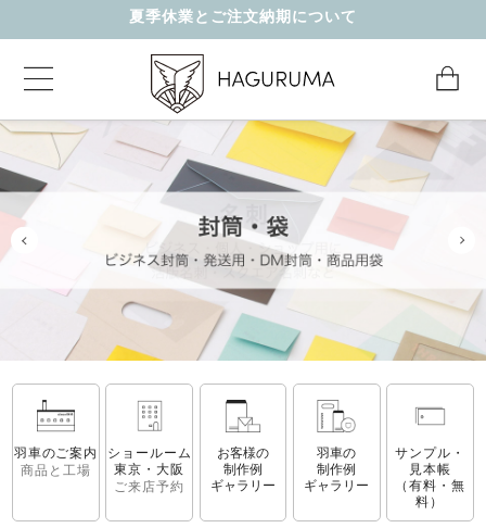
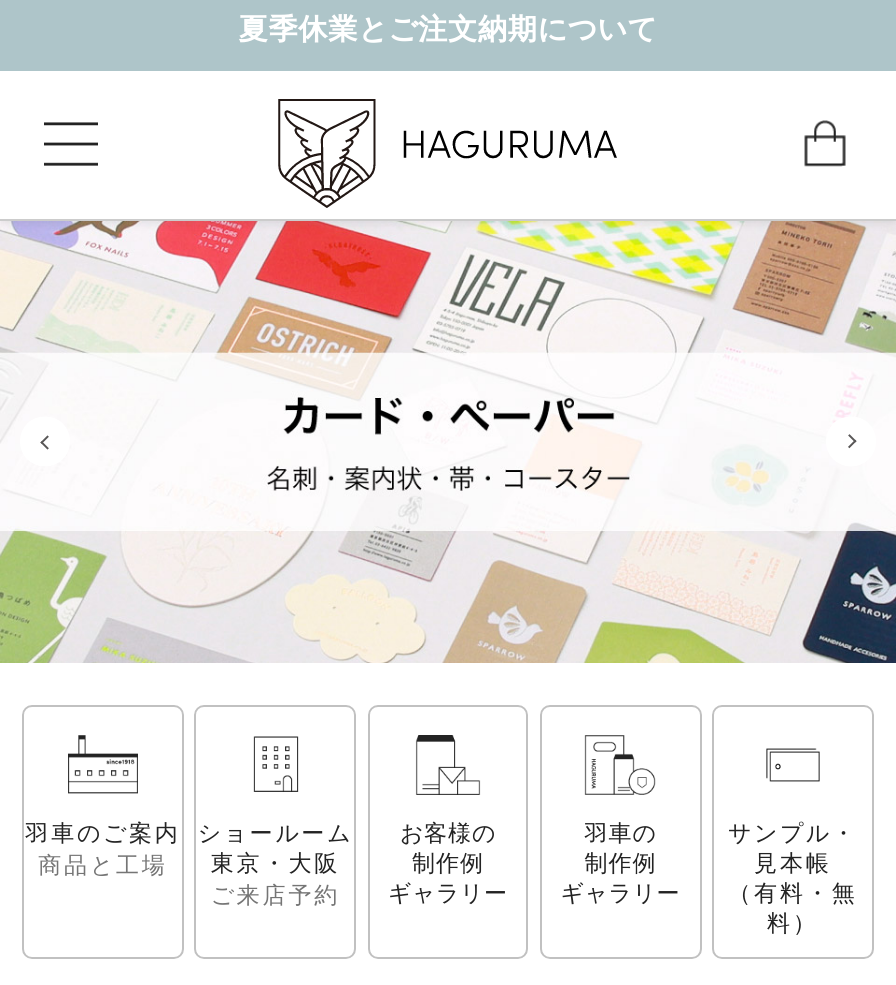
- [image]
+ [image]
